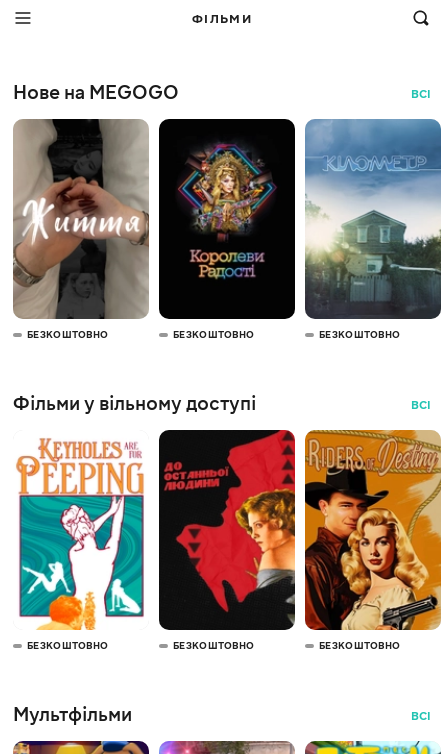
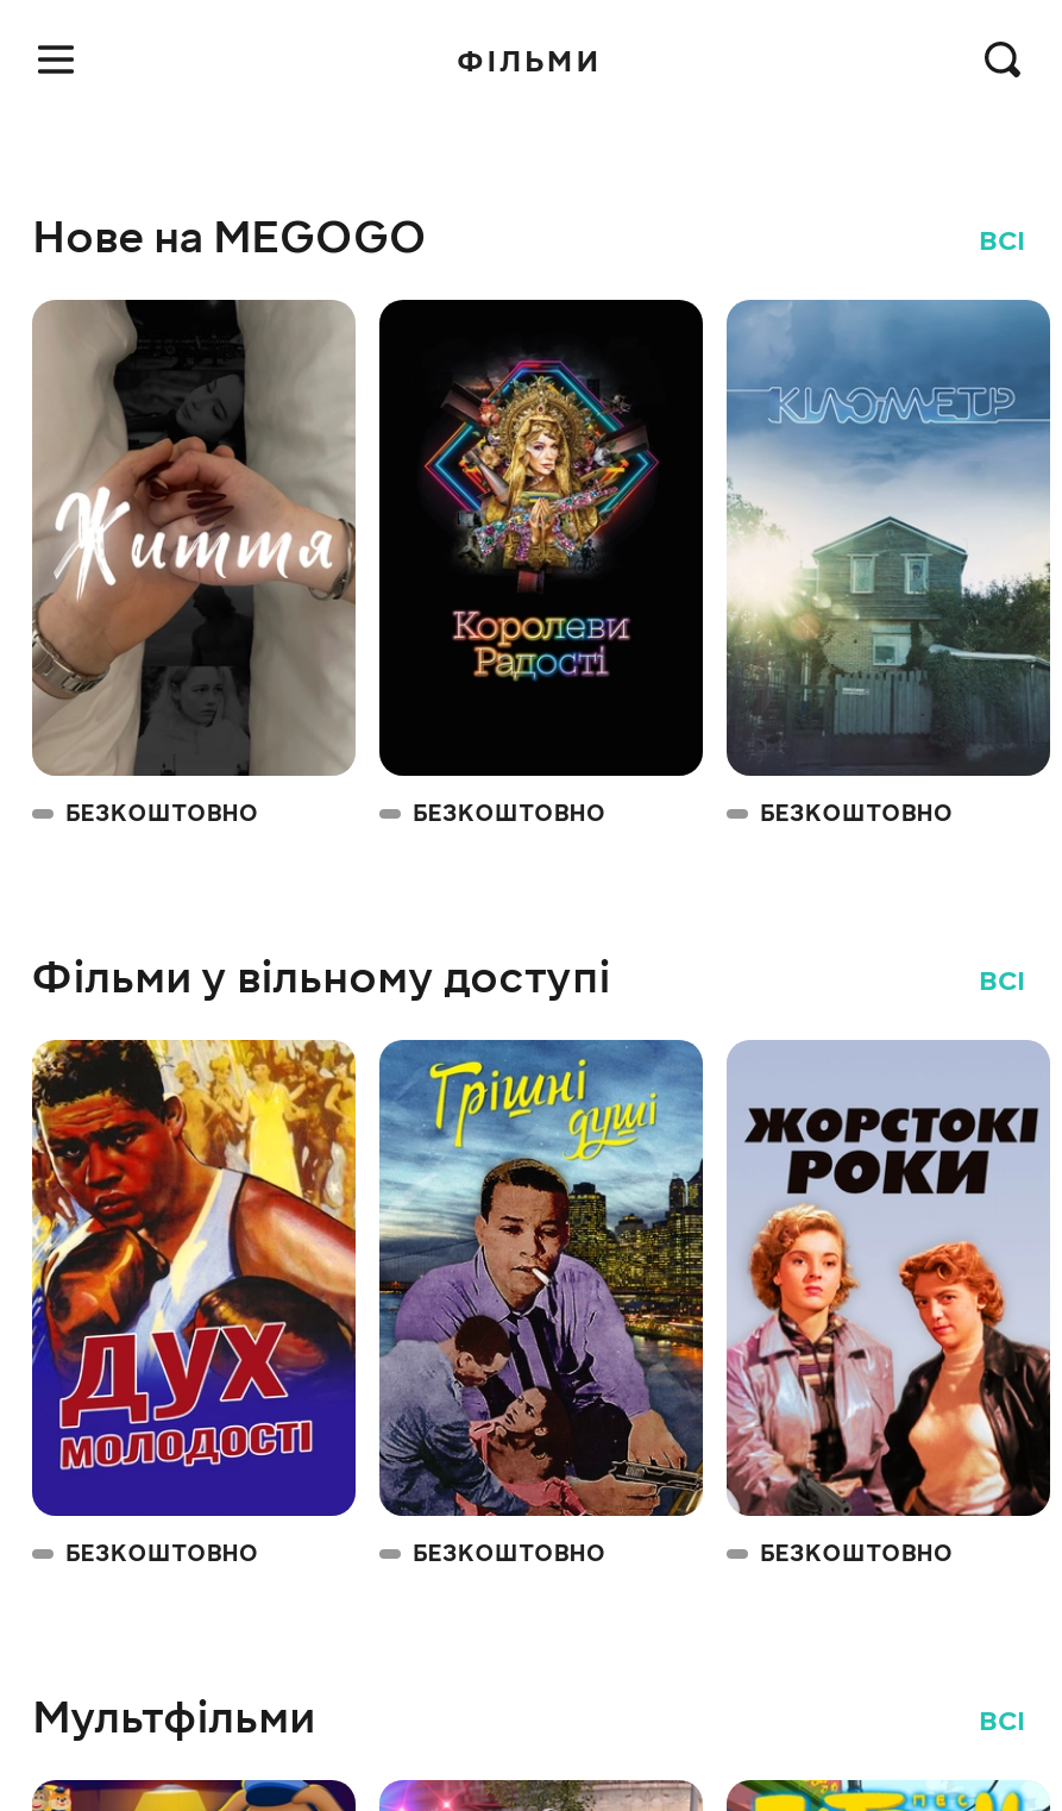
- [image]
+ [image]

- [image]
+ [image]

- [image]
+ [image]
